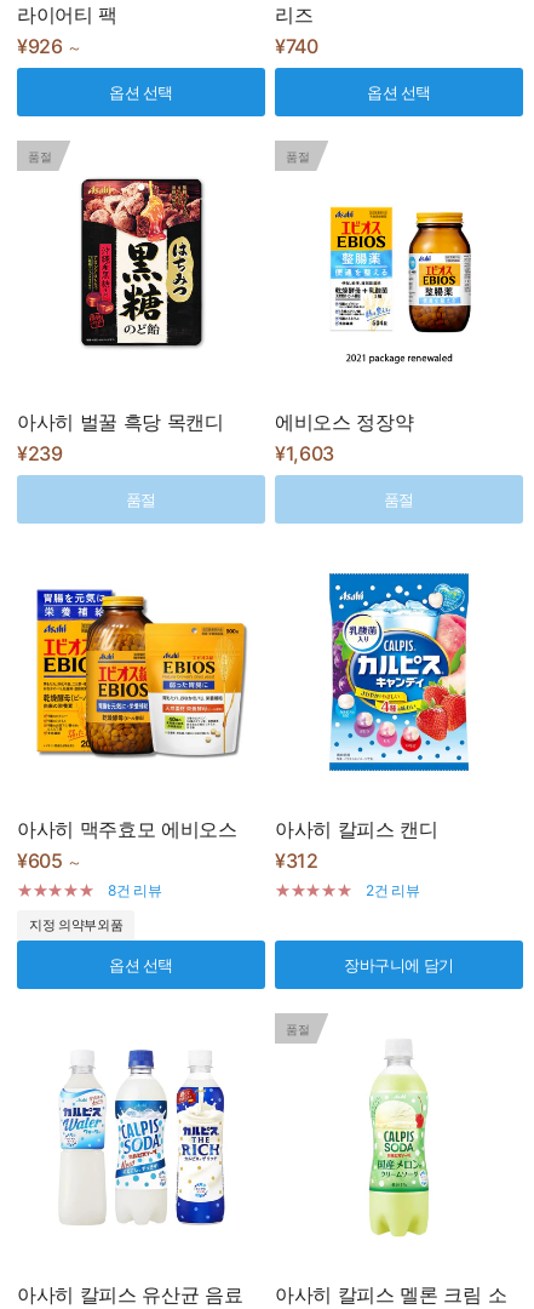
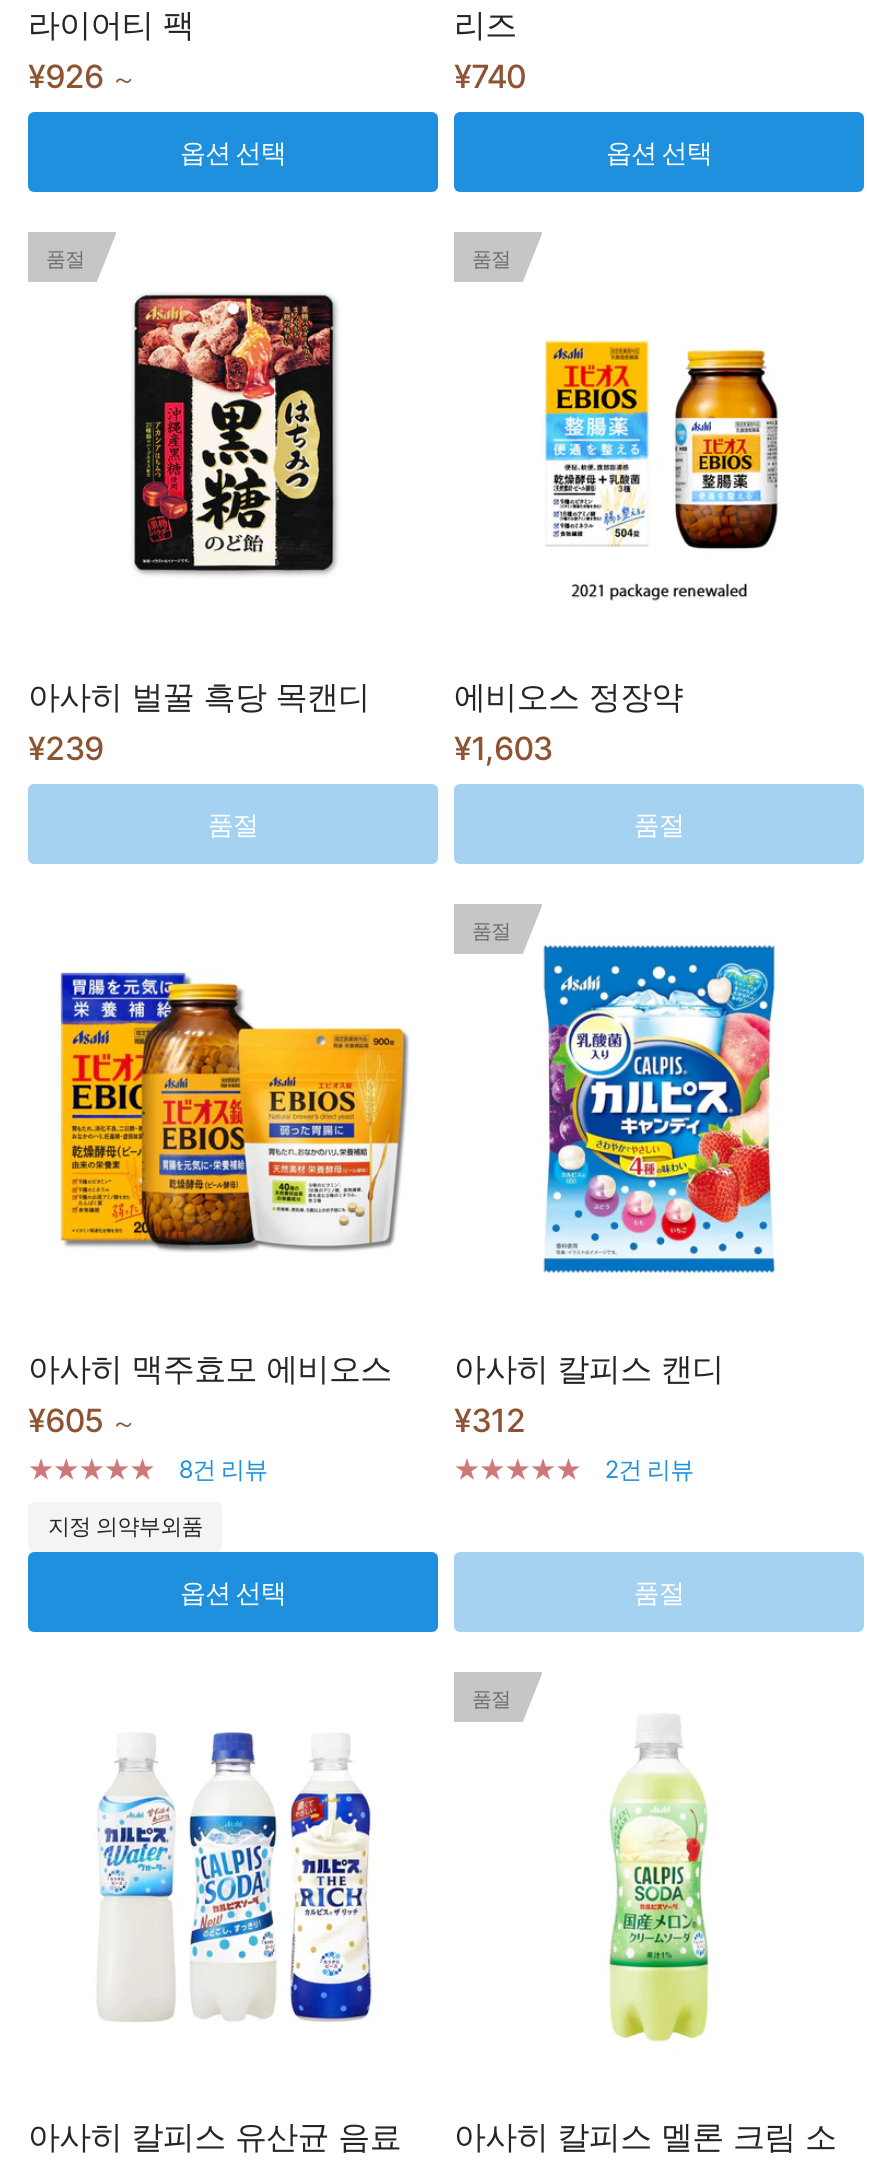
+ 품절

- 장바구니에 담기
+ 품절
